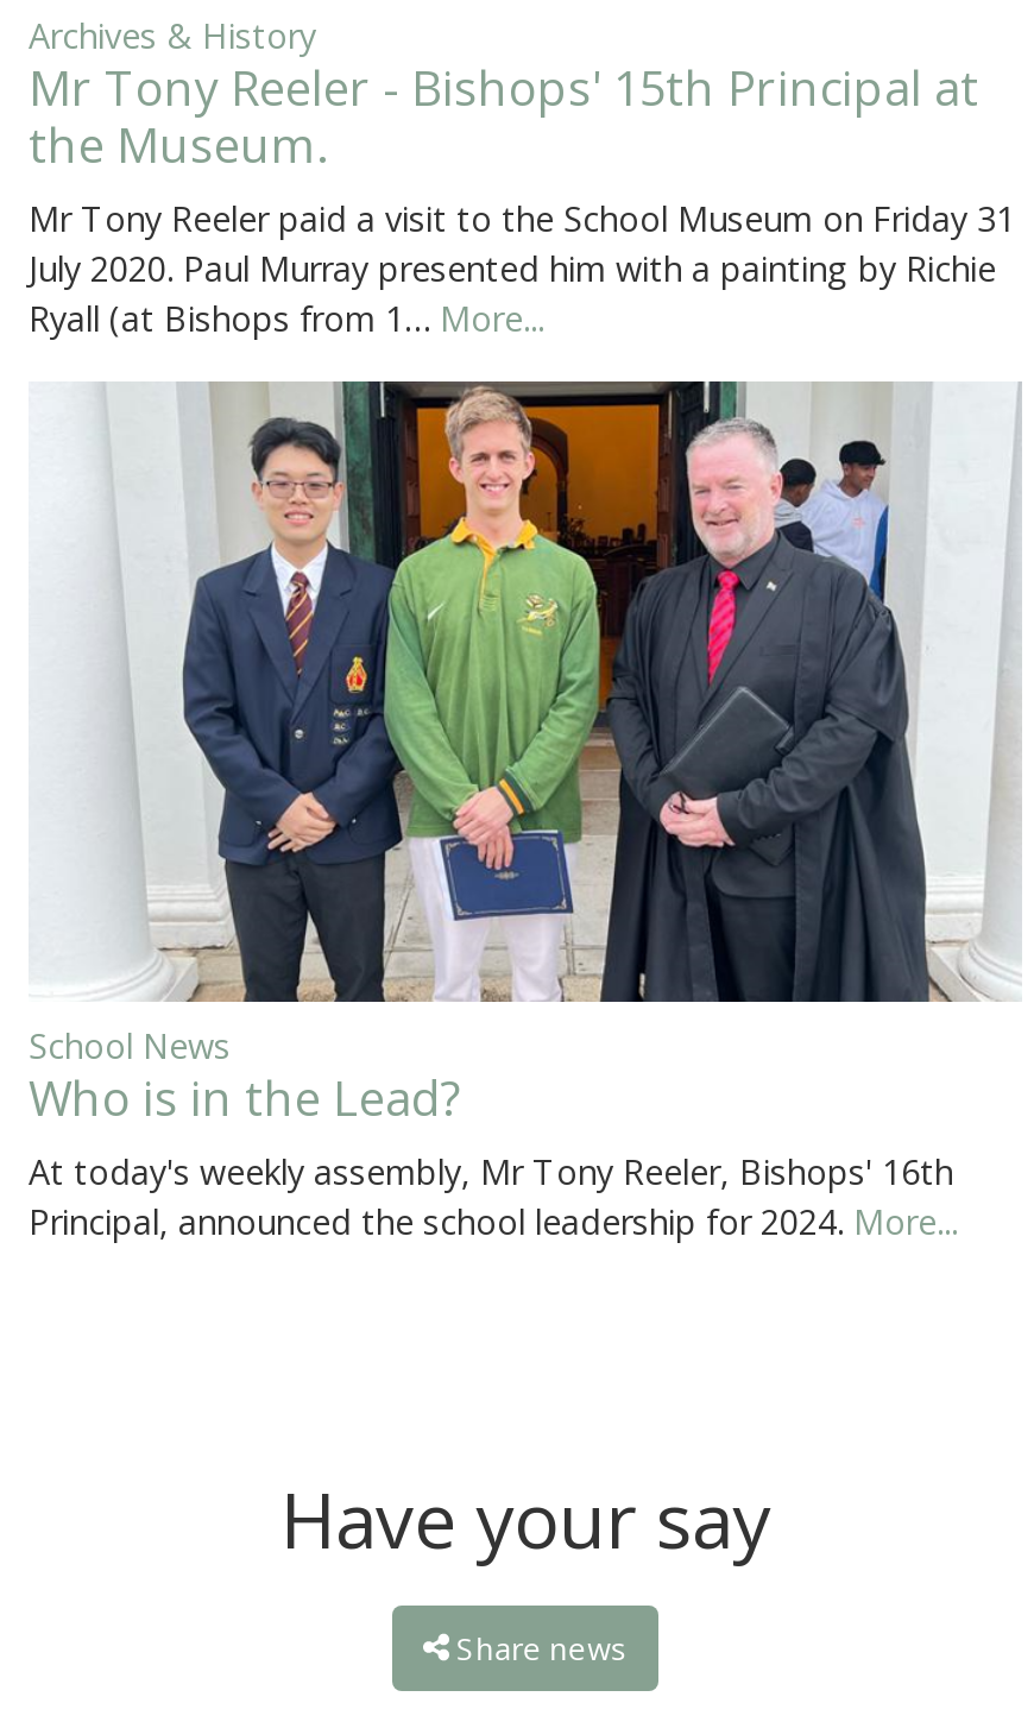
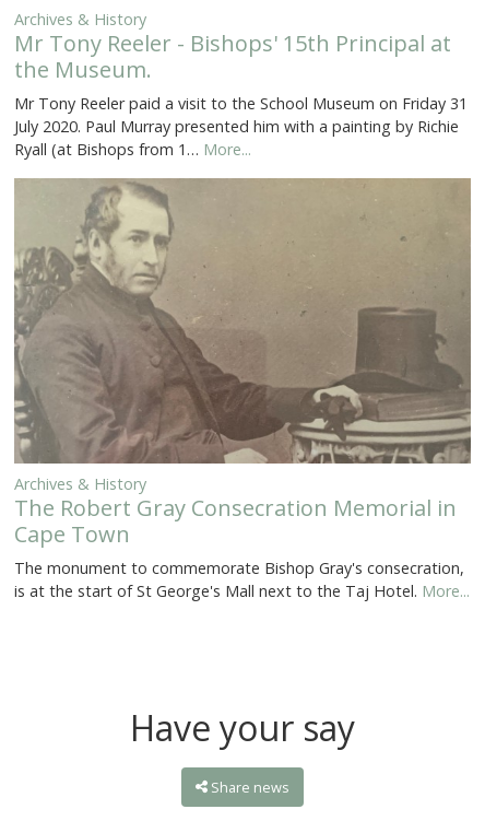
- [image]
- School News
- Who is in the Lead?
- At today's weekly assembly, Mr Tony Reeler, Bishops' 16th
- Principal, announced the school leadership for 2024. More...
+ [image]
+ Archives & History
+ The Robert Gray Consecration Memorial in
+ Cape Town
+ The monument to commemorate Bishop Gray's consecration,
+ is at the start of St George's Mall next to the Taj Hotel. More...
